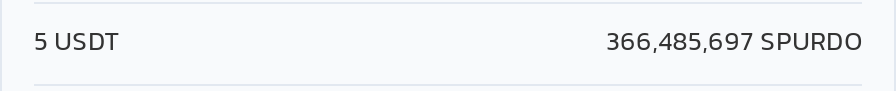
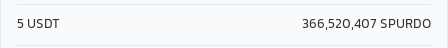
- 366,485,697 SPURDO
+ 366,520,407 SPURDO
